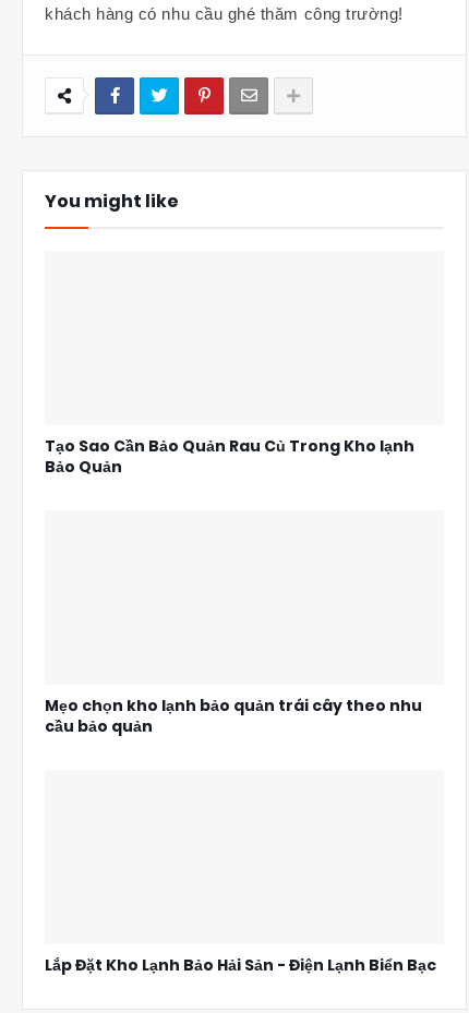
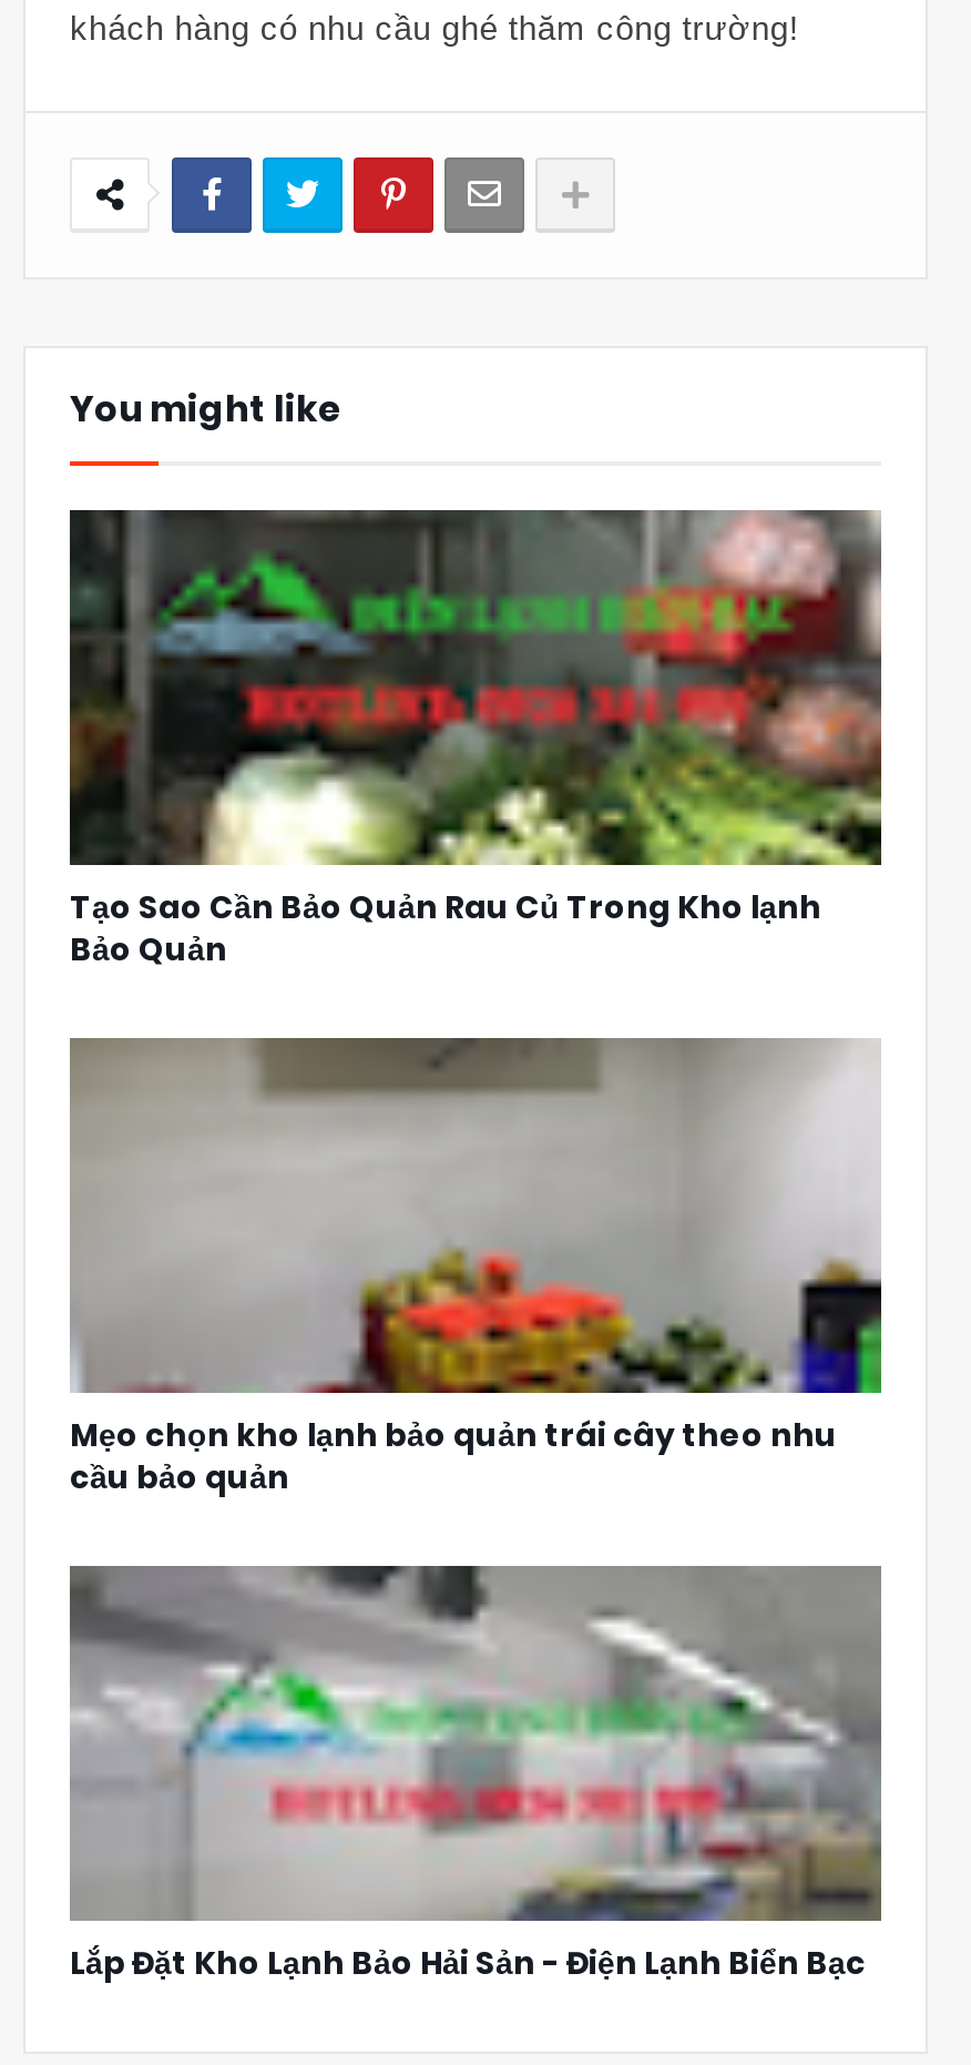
+ [image]

+ [image]

+ [image]
